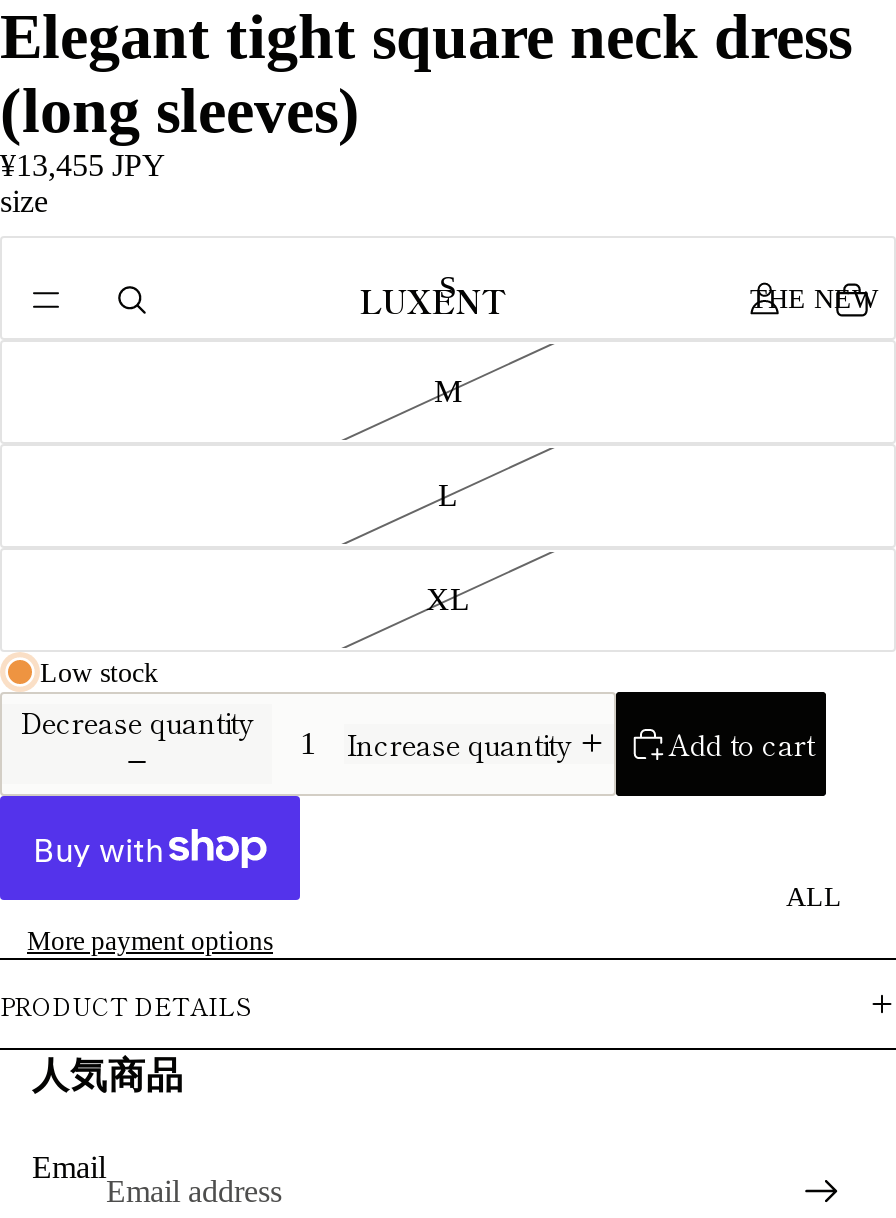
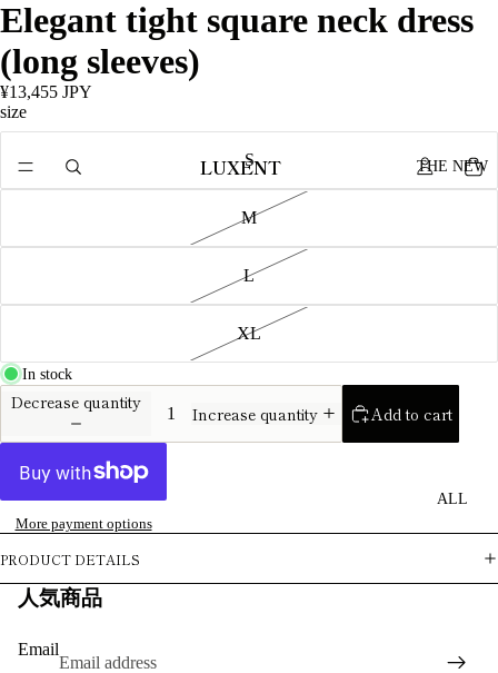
- Low stock
+ In stock
